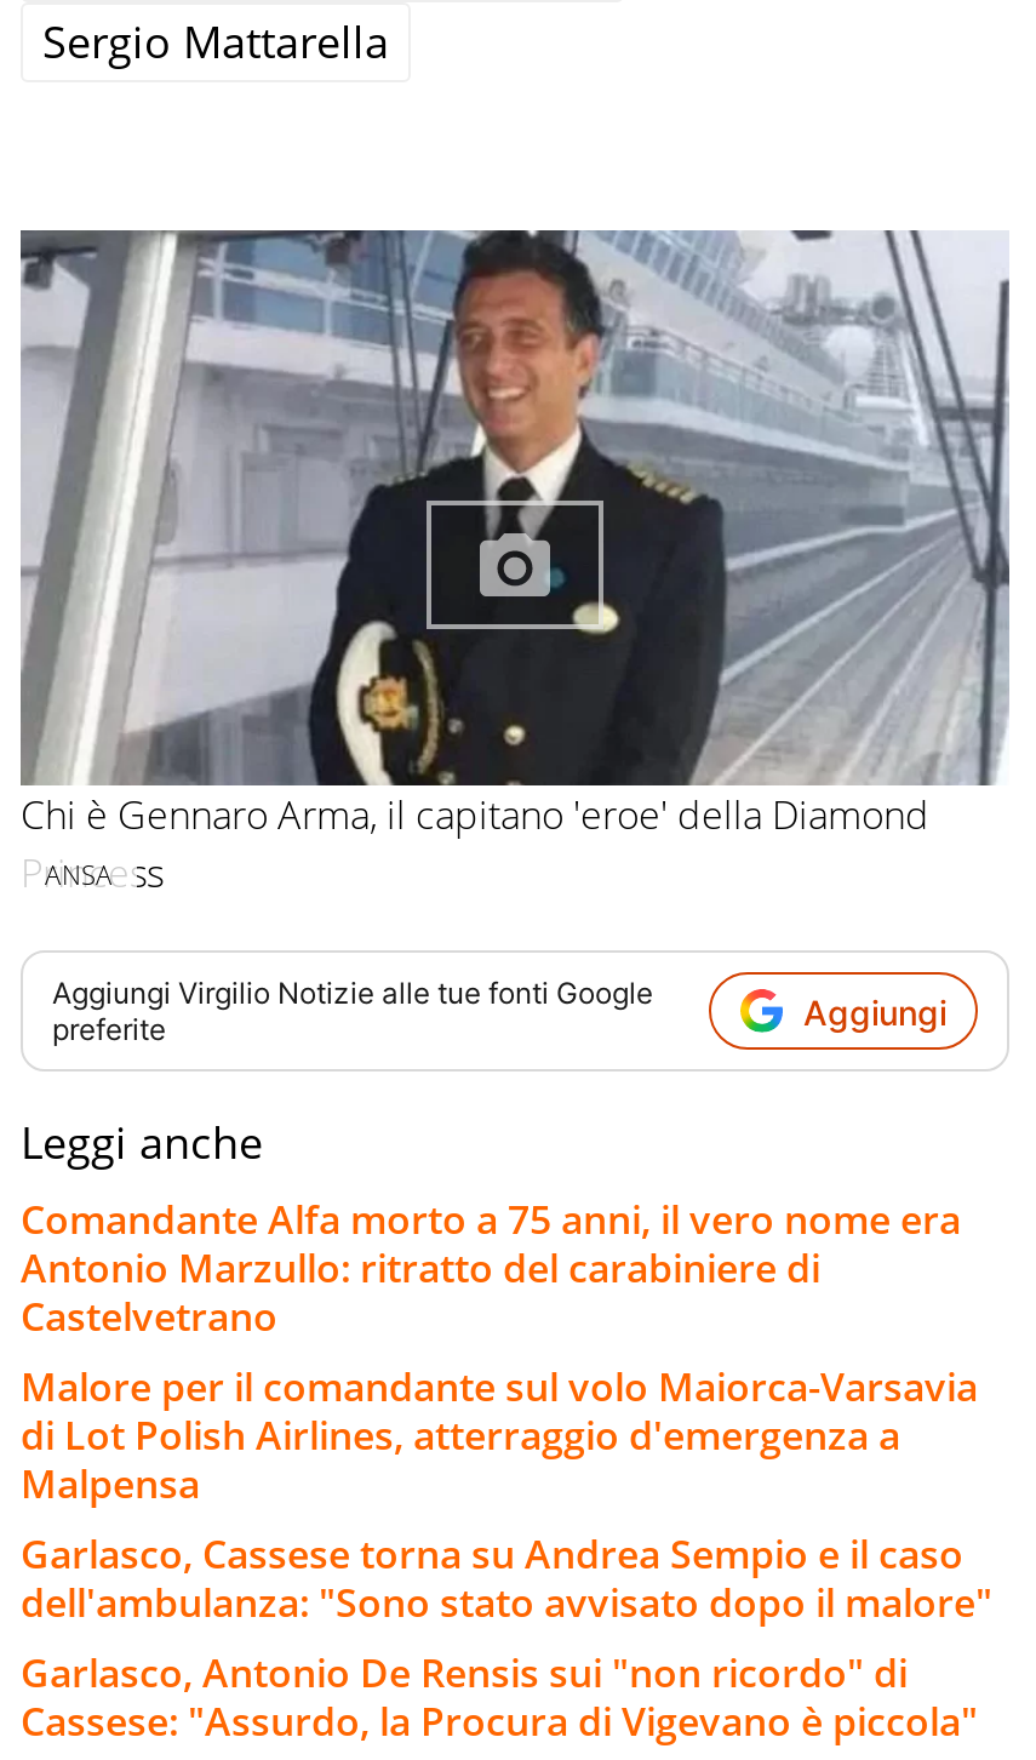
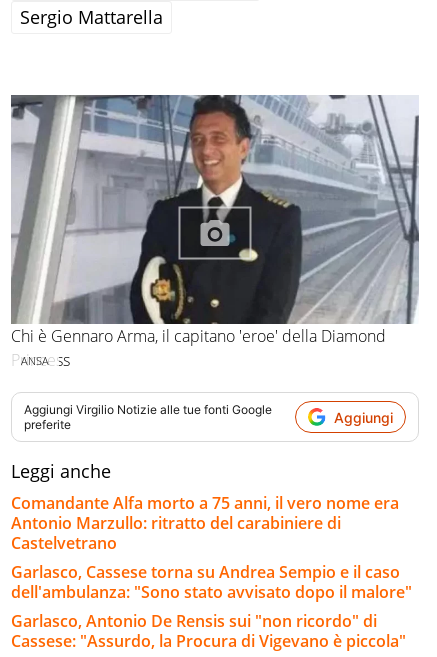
- Malore per il comandante sul volo Maiorca-Varsavia
- di Lot Polish Airlines, atterraggio d'emergenza a
- Malpensa
